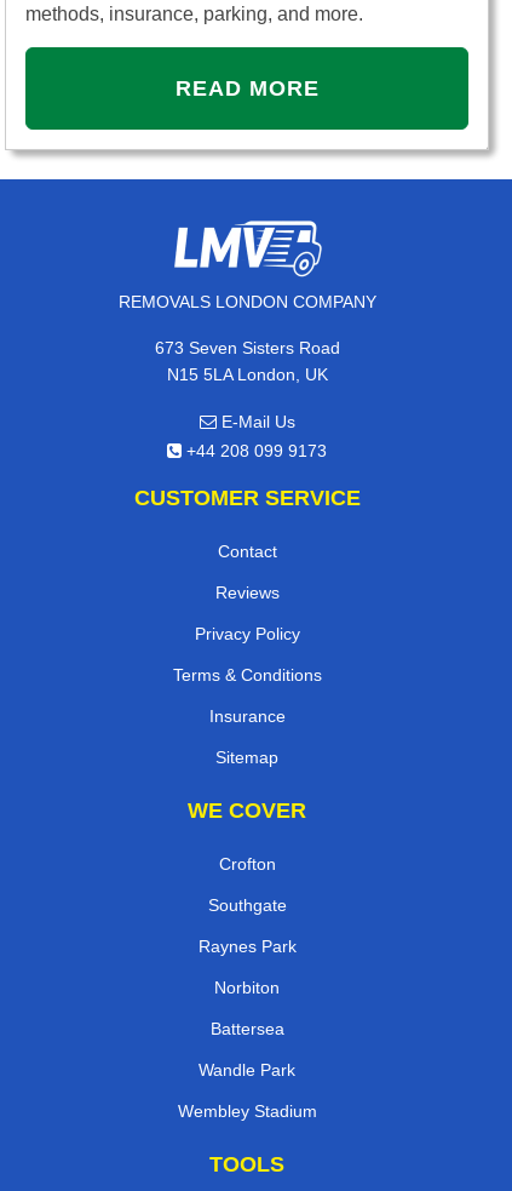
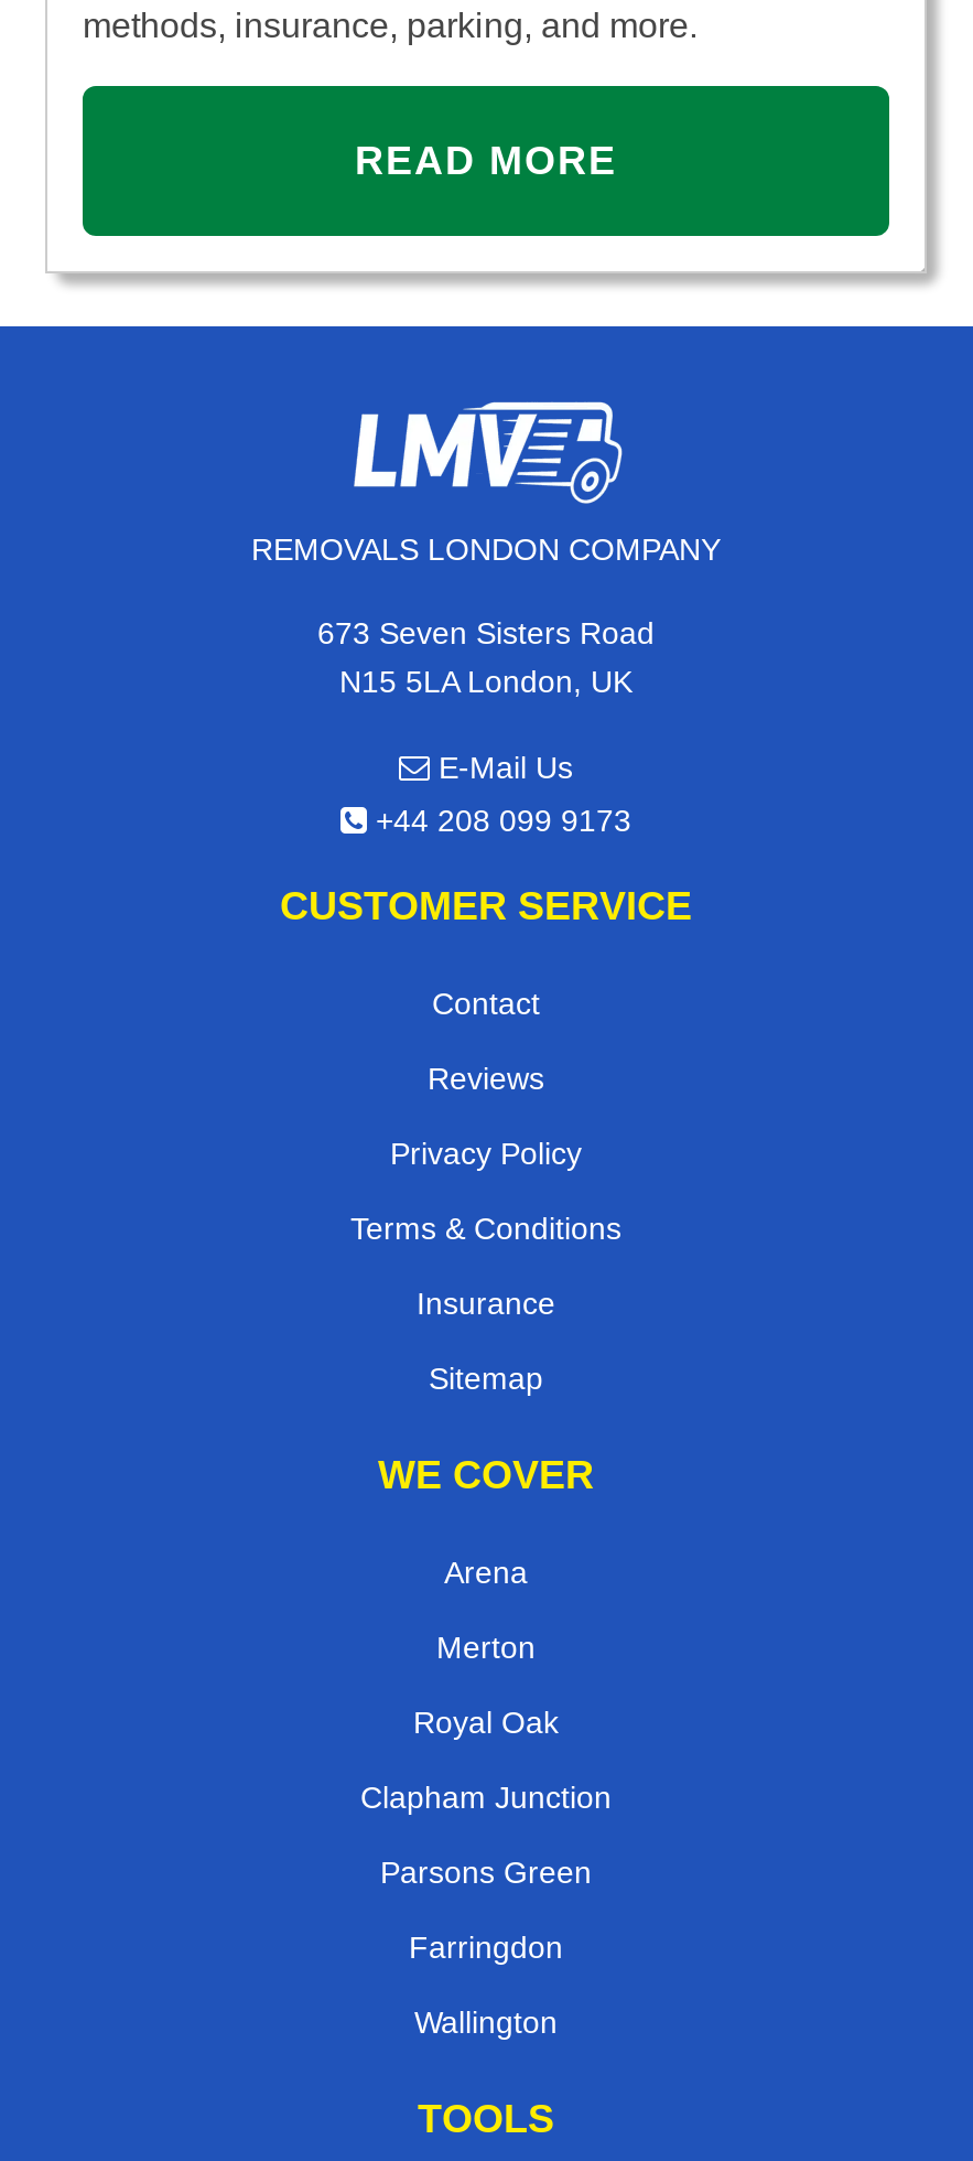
- Crofton
+ Arena

- Southgate
+ Merton

- Raynes Park
+ Royal Oak

- Norbiton
+ Clapham Junction

- Battersea
+ Parsons Green

- Wandle Park
+ Farringdon

- Wembley Stadium
+ Wallington
